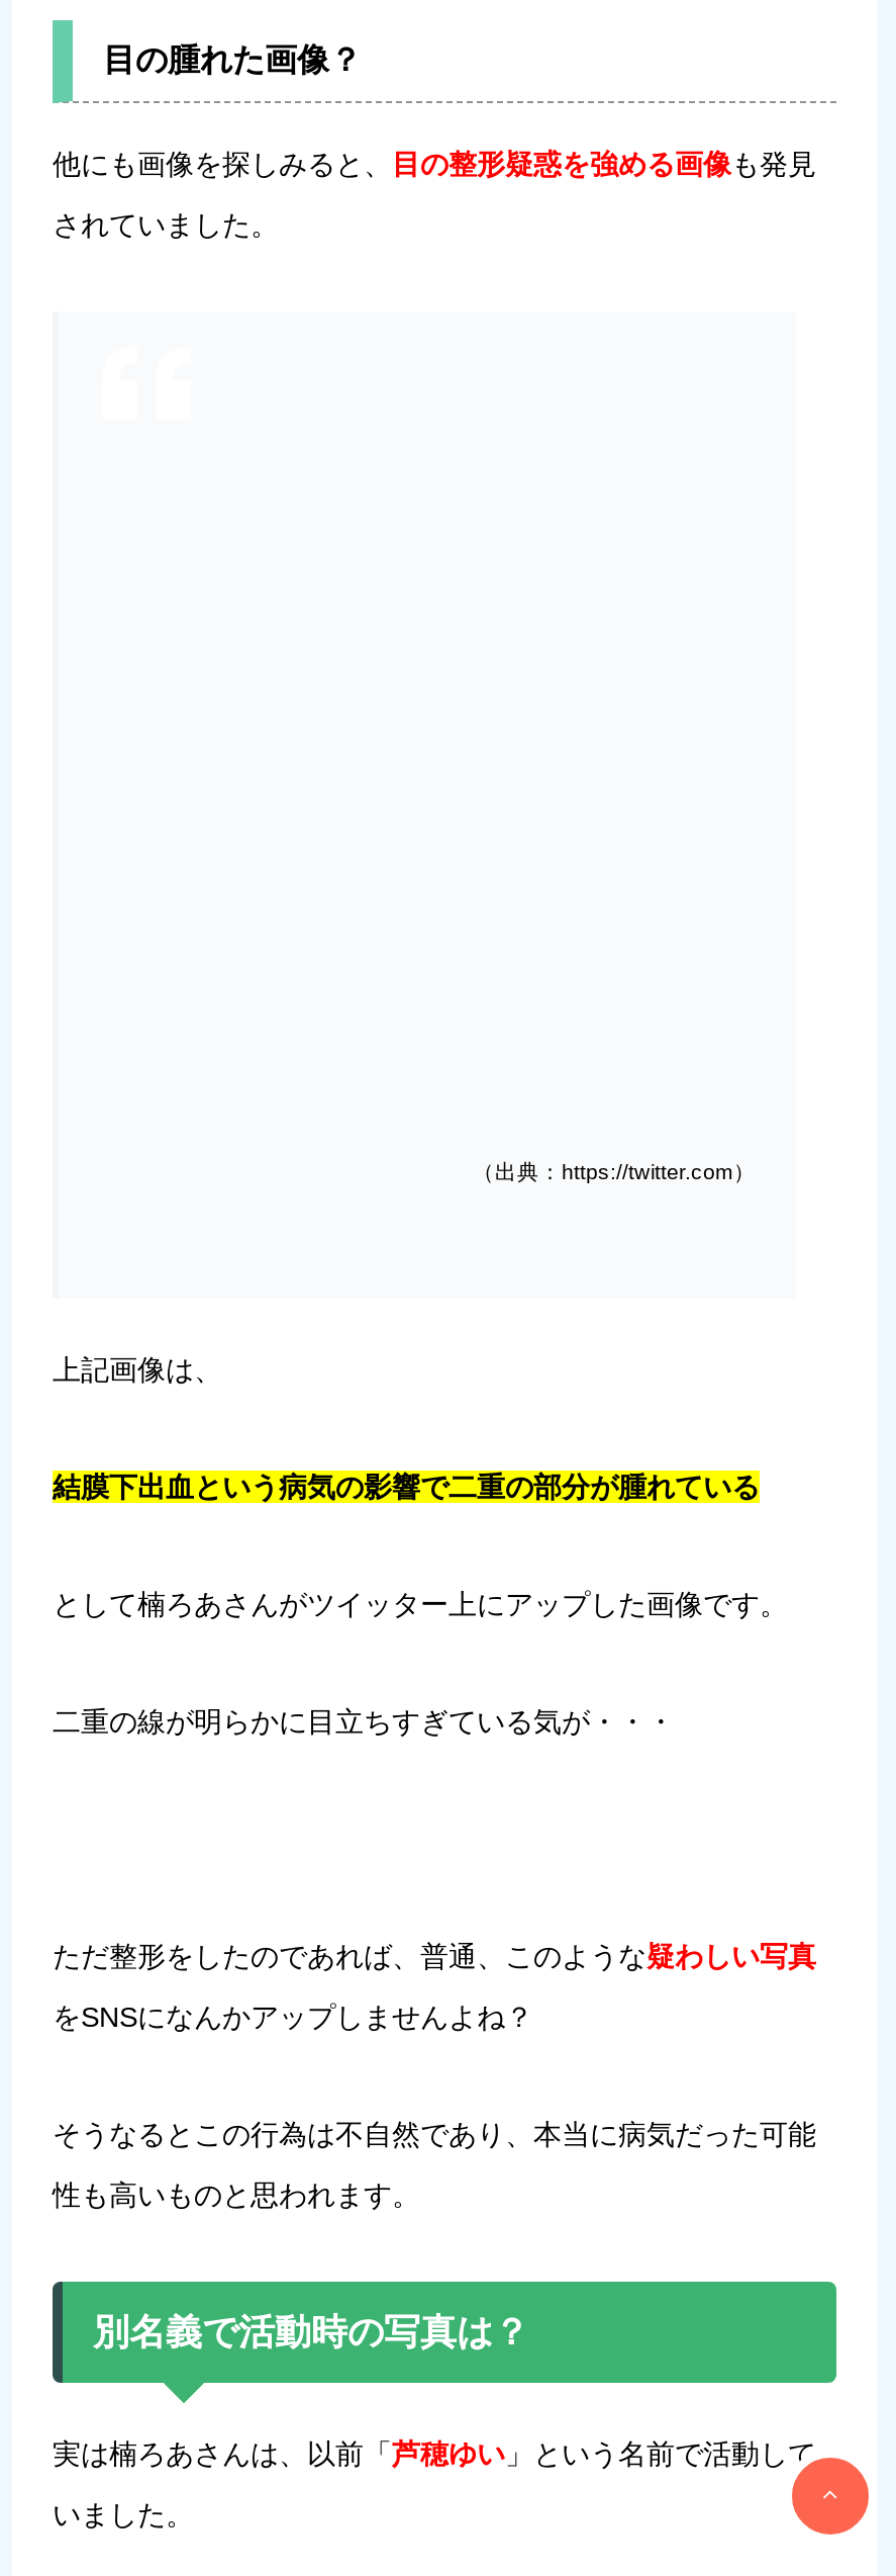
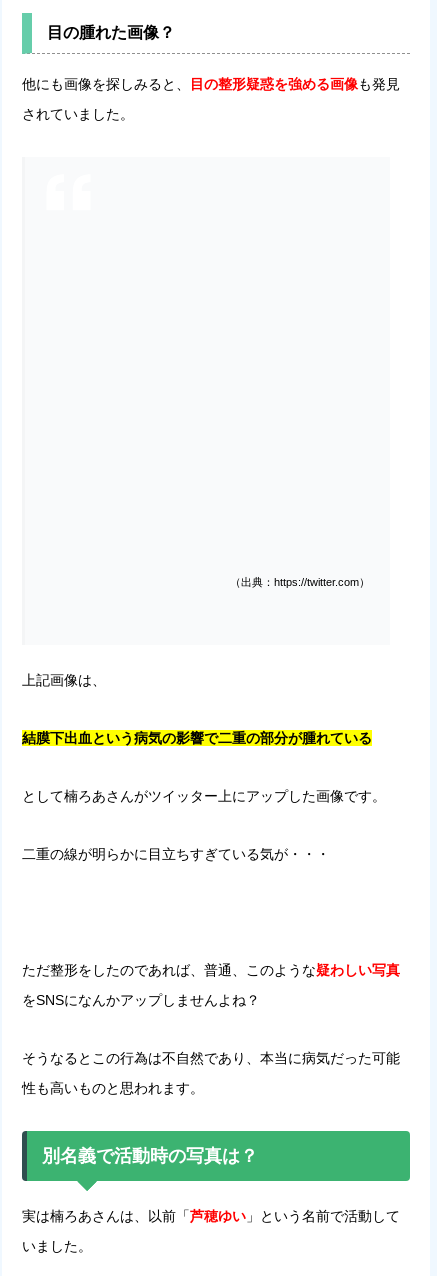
- [image]
